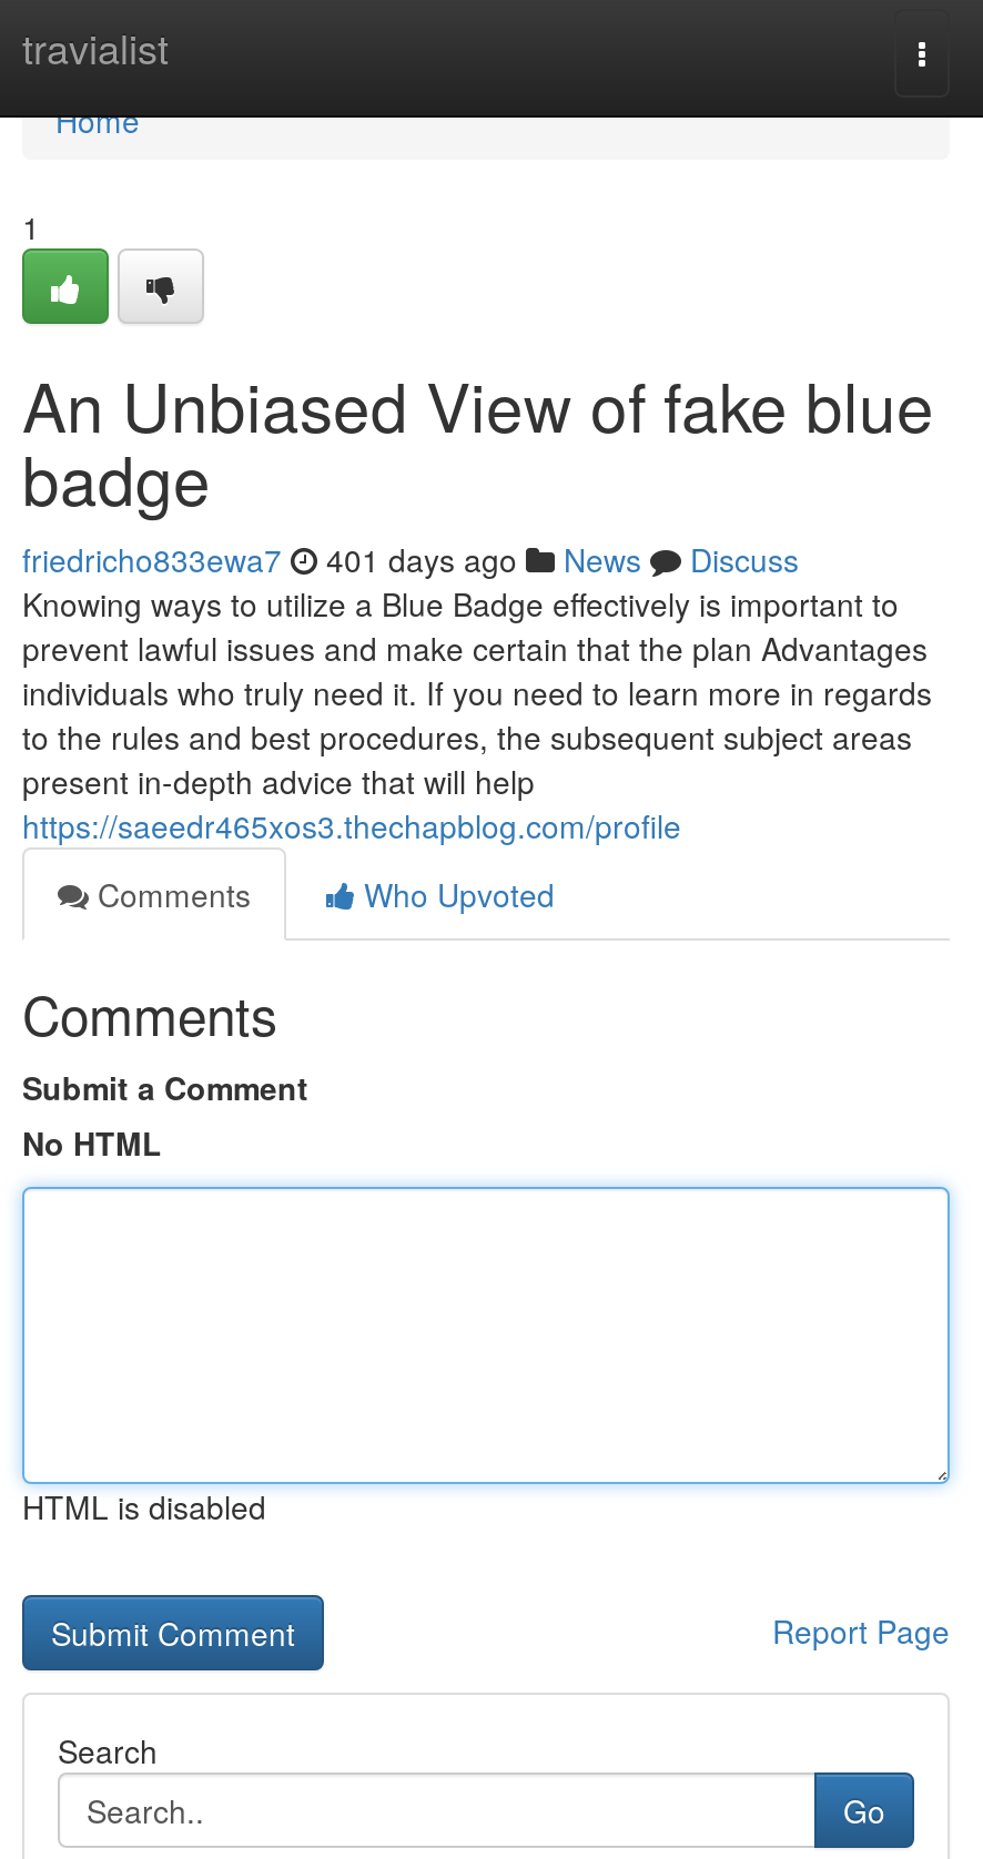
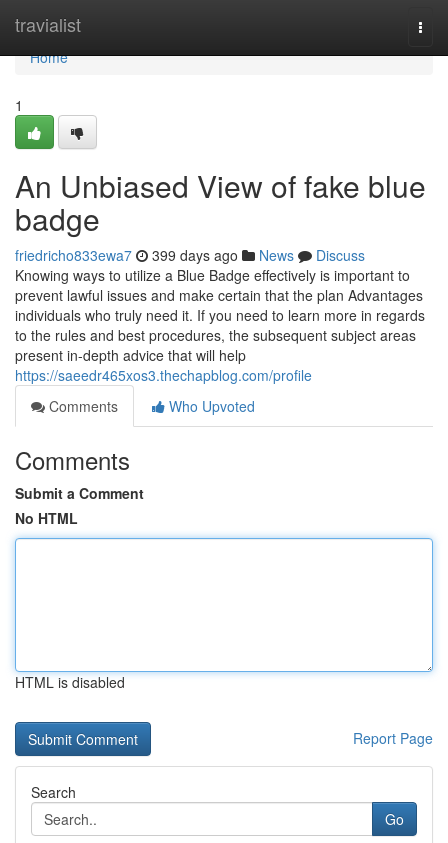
- friedricho833ewa7 401 days ago News Discuss
+ friedricho833ewa7 399 days ago News Discuss
